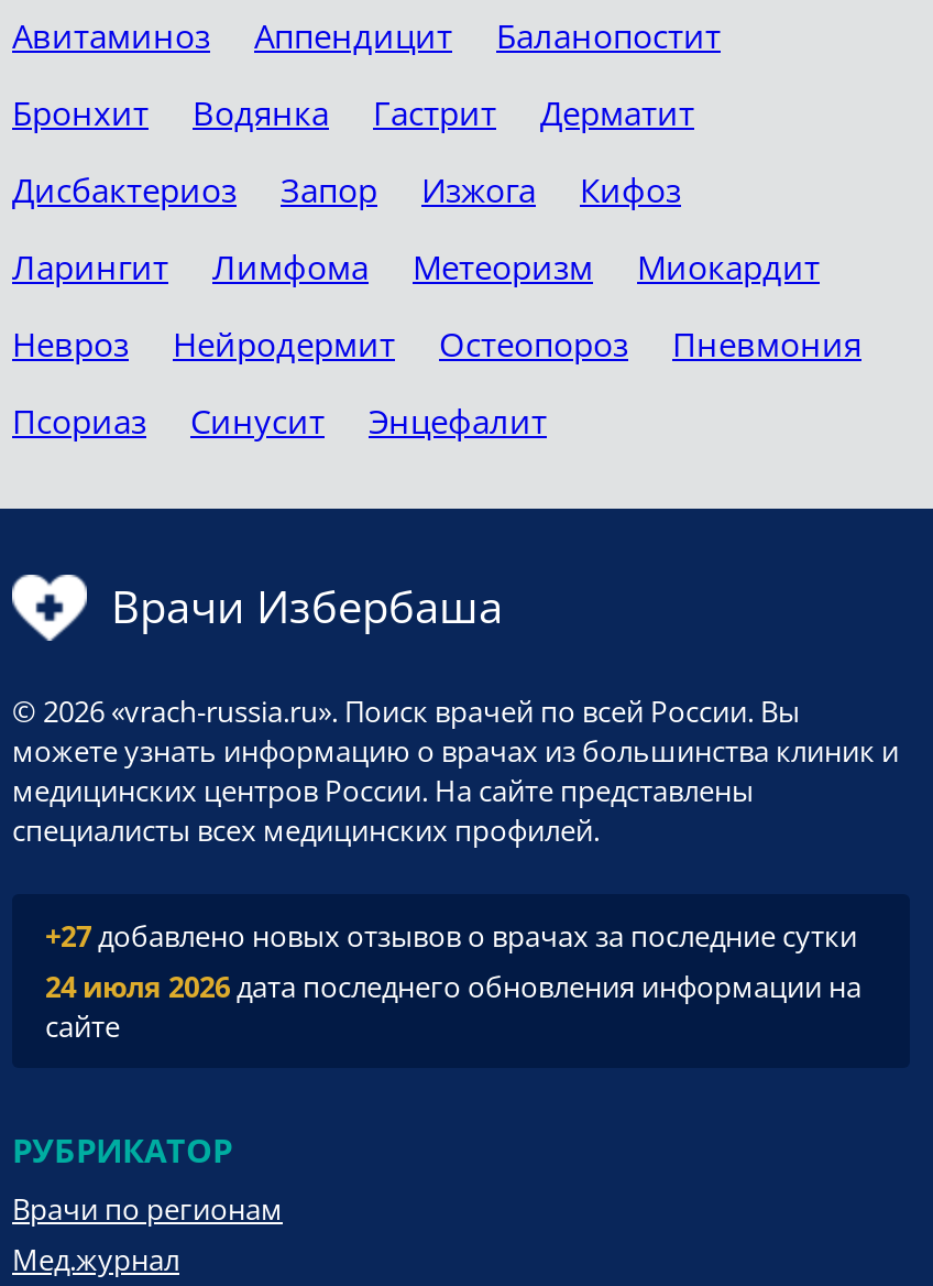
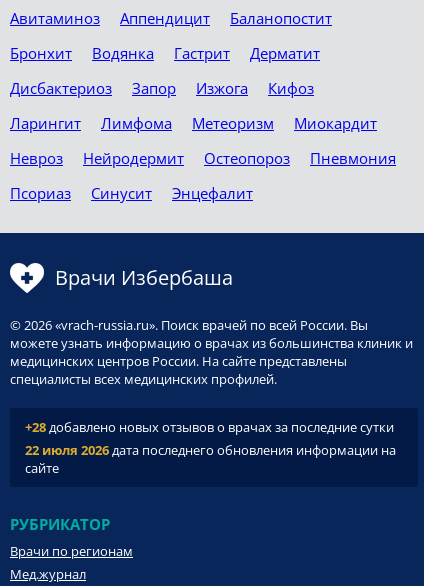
- +27добавлено новых отзывов о врачах за последние сутки
+ +28добавлено новых отзывов о врачах за последние сутки

- 24 июля 2026дата последнего обновления информации на
+ 22 июля 2026дата последнего обновления информации на
